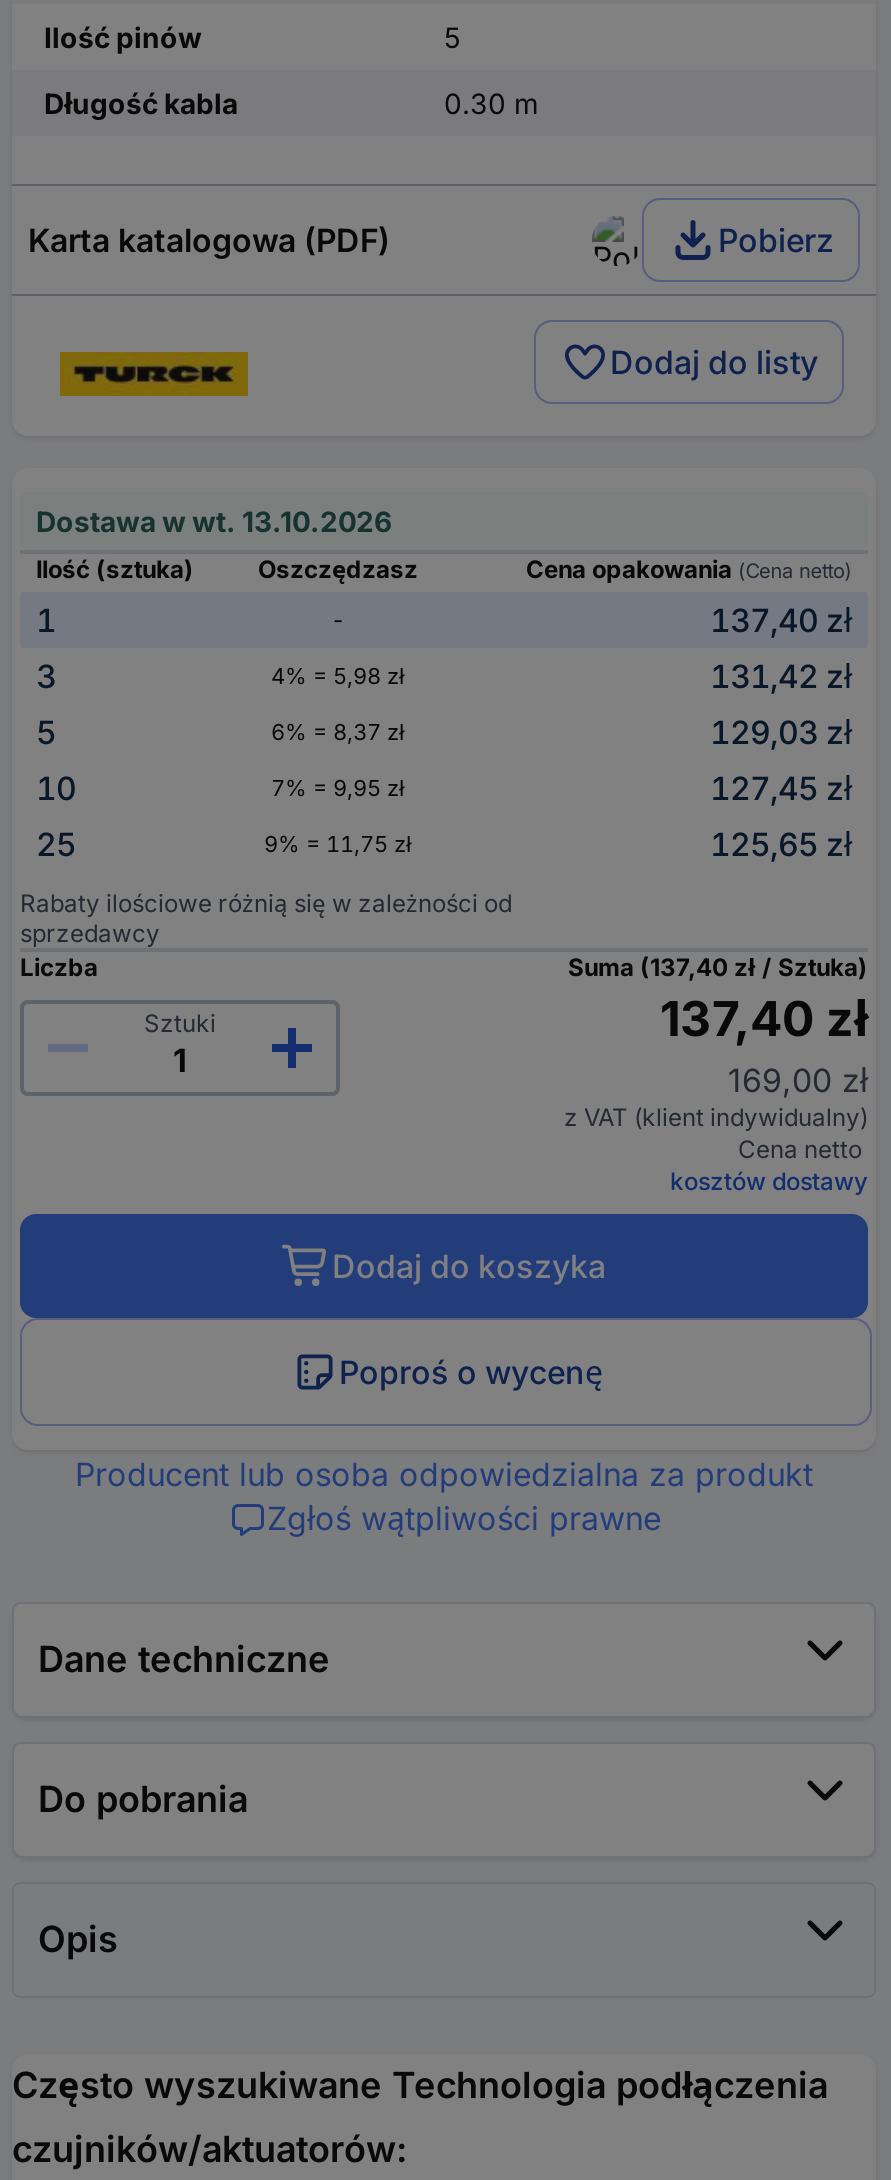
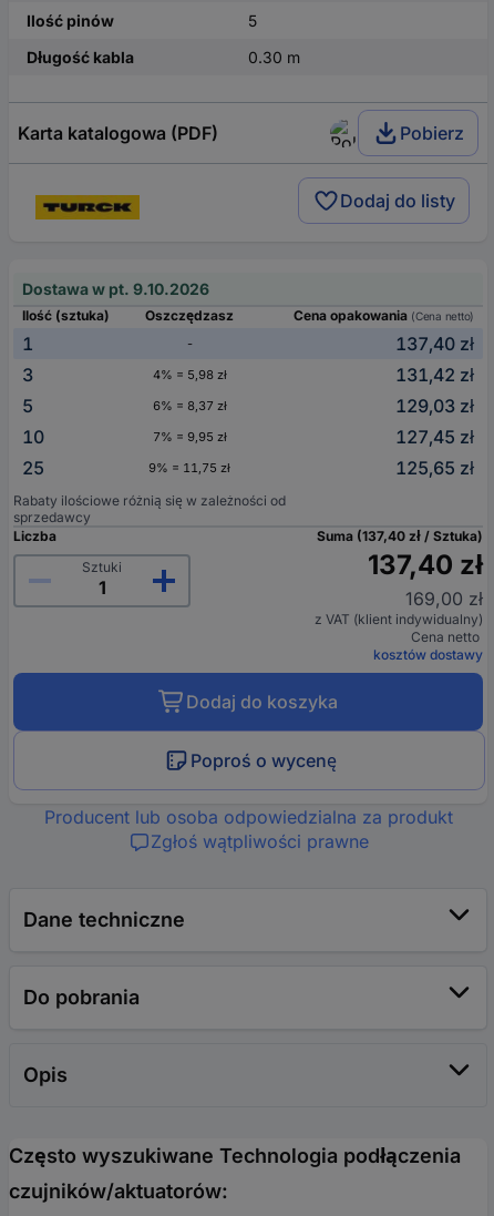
- Dostawa w wt. 13.10.2026
+ Dostawa w pt. 9.10.2026
